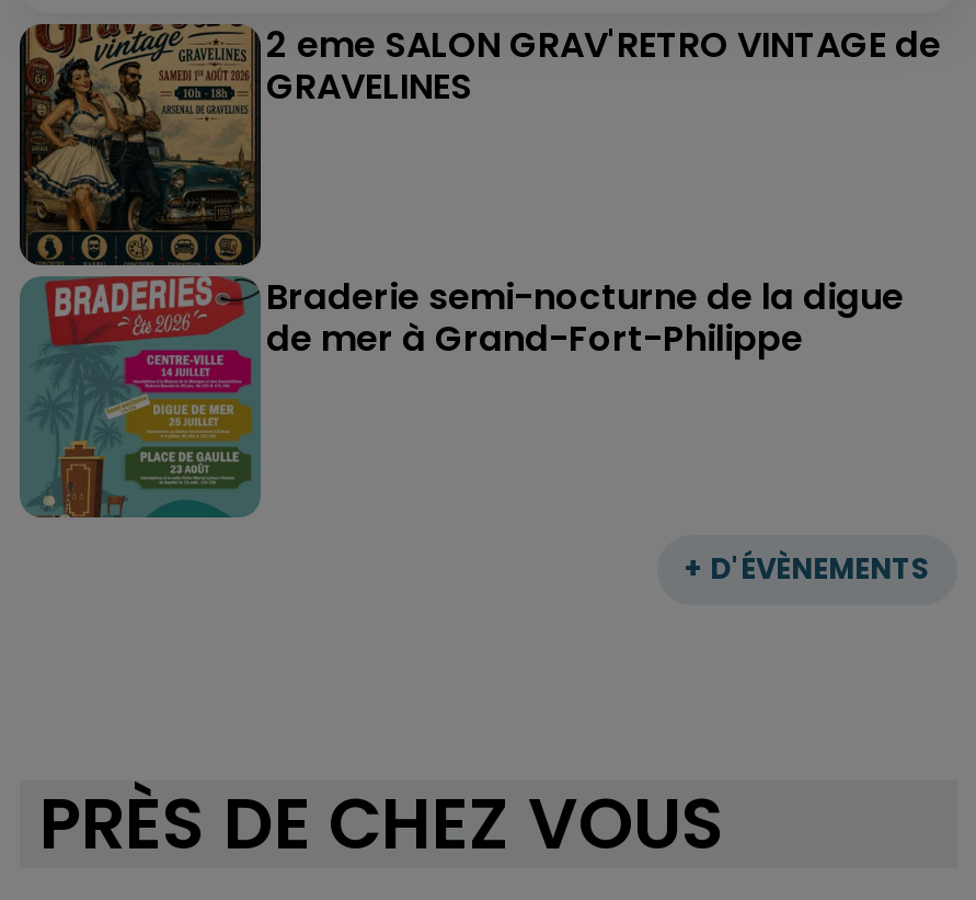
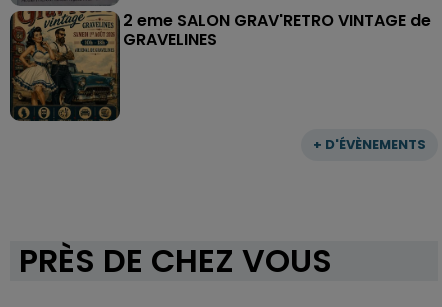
- [image]
- Braderie semi-nocturne de la digue
- de mer à Grand-Fort-Philippe
